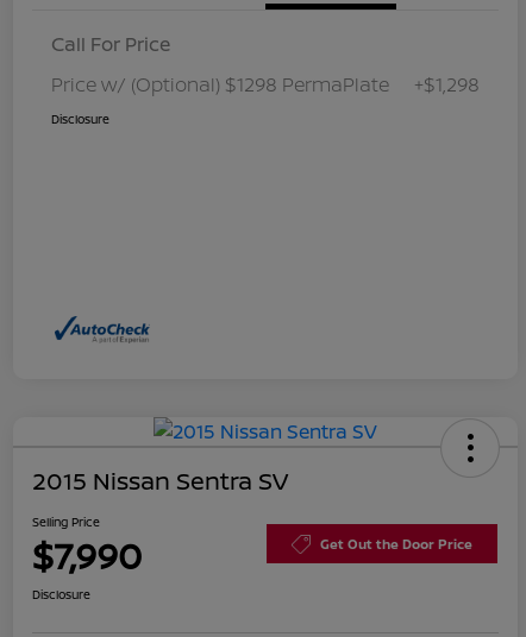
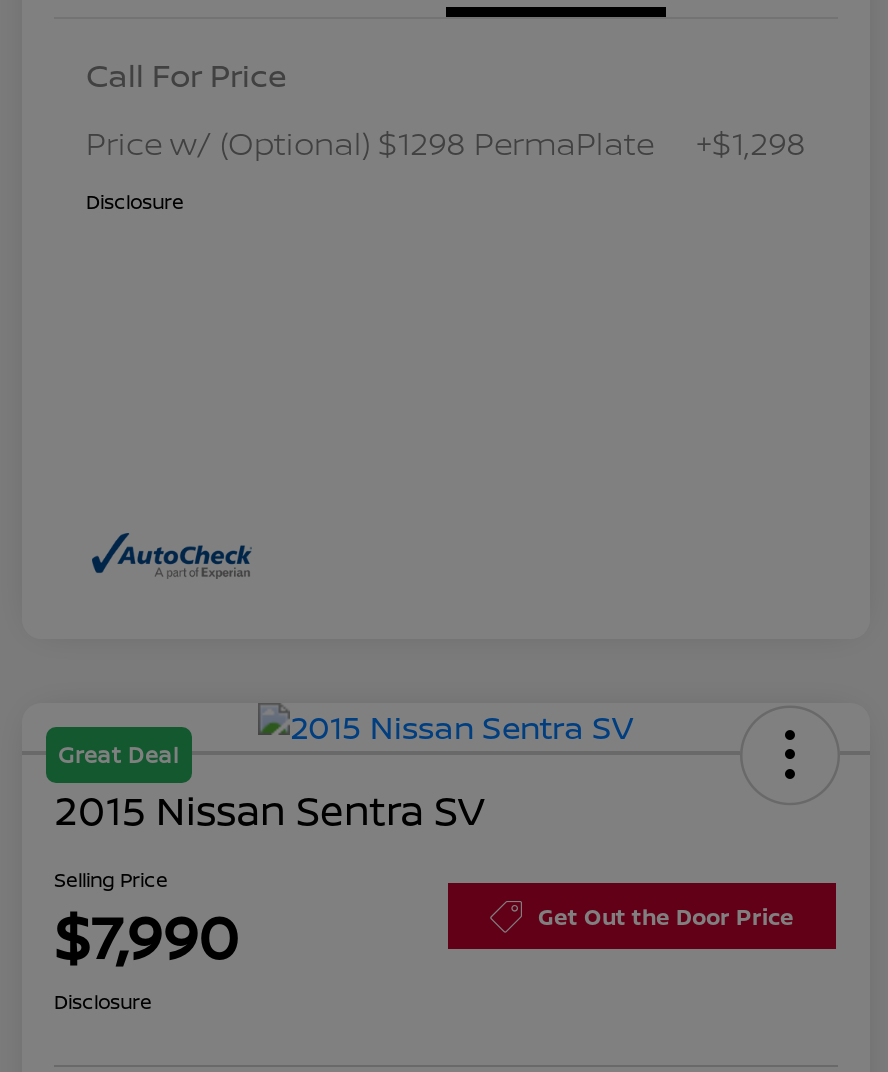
+ Great Deal
